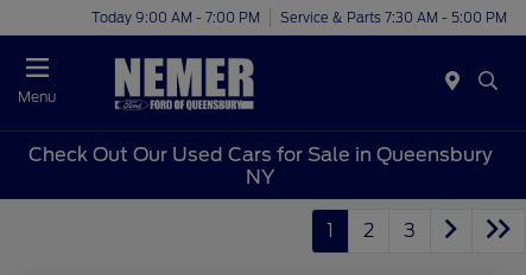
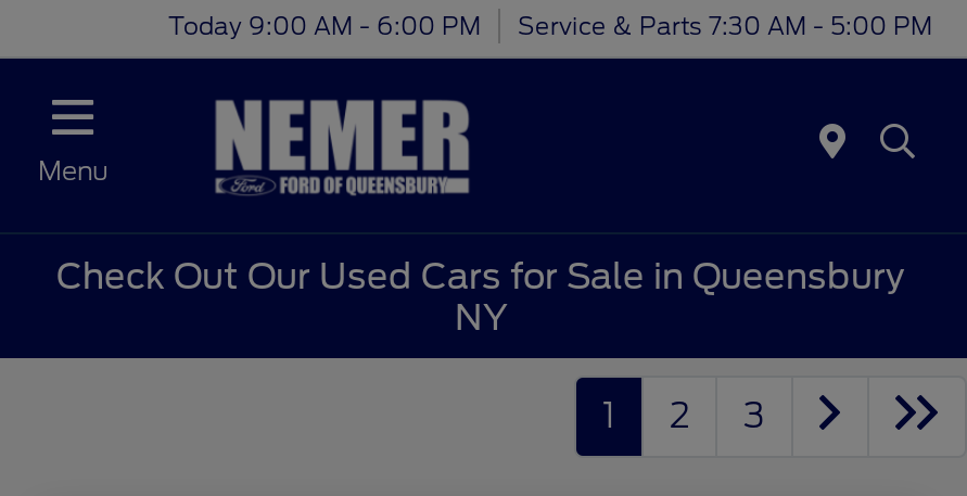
- Today 9:00 AM - 7:00 PM Service & Parts 7:30 AM - 5:00 PM
+ Today 9:00 AM - 6:00 PM Service & Parts 7:30 AM - 5:00 PM
